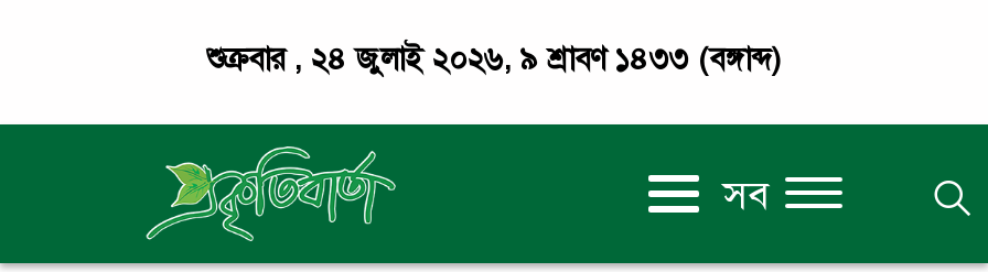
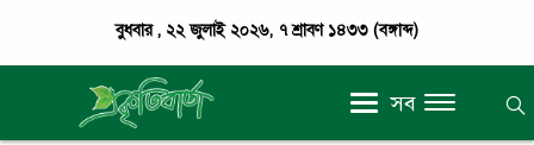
- শুক্রবার , ২৪ জুলাই ২০২৬, ৯ শ্রাবণ ১৪৩৩ (বঙ্গাব্দ)
+ বুধবার , ২২ জুলাই ২০২৬, ৭ শ্রাবণ ১৪৩৩ (বঙ্গাব্দ)
